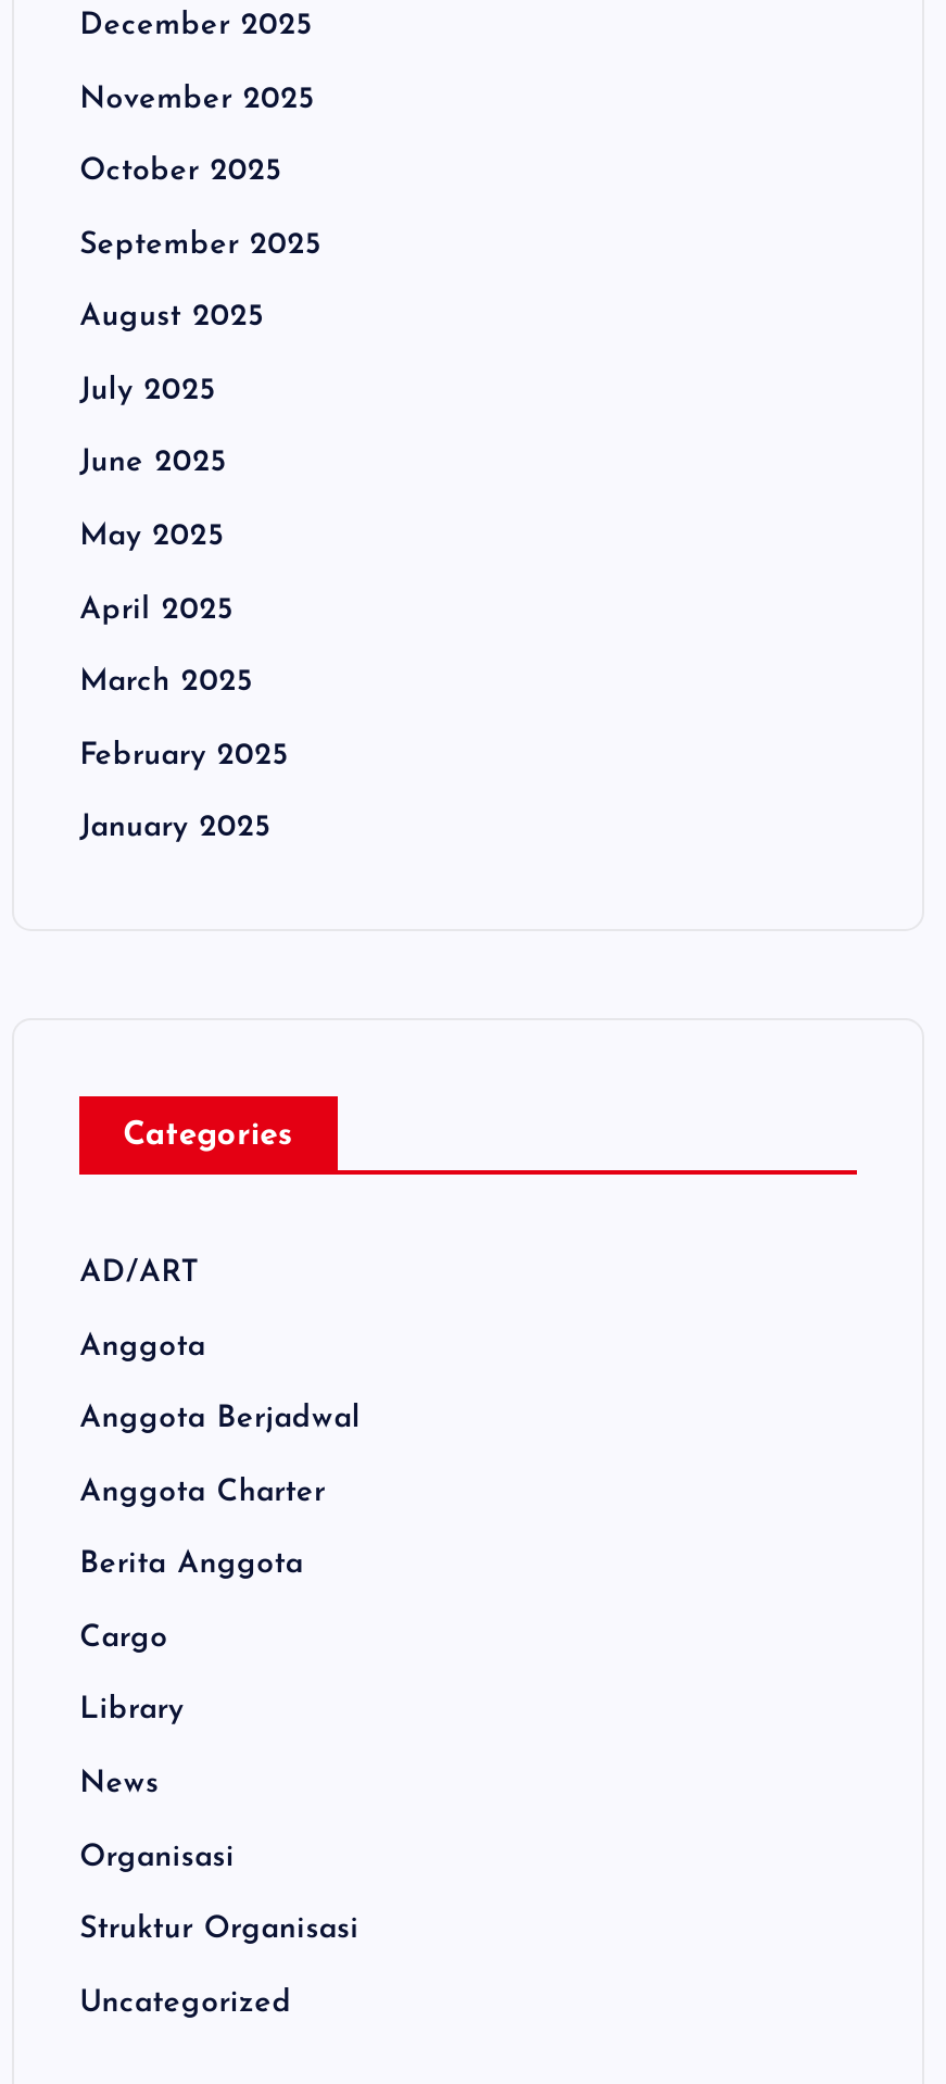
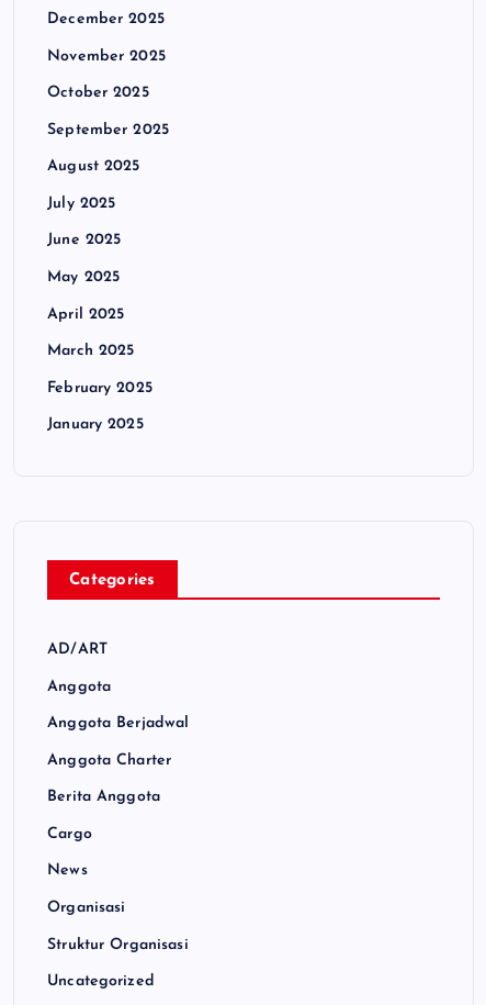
- Library
